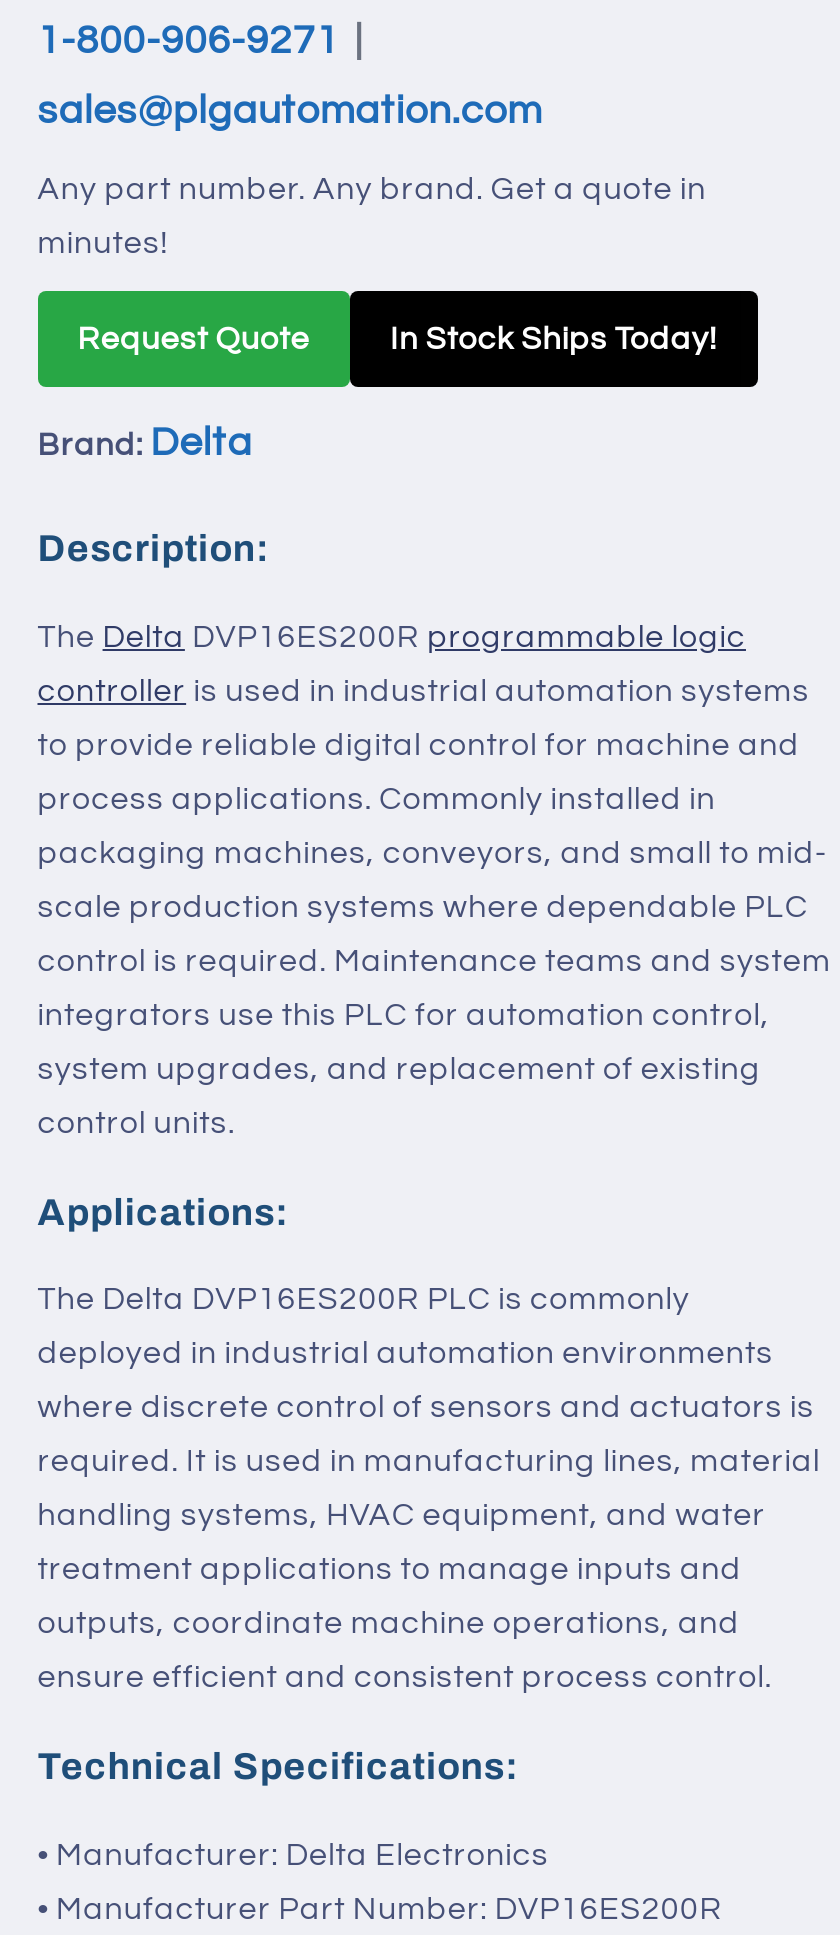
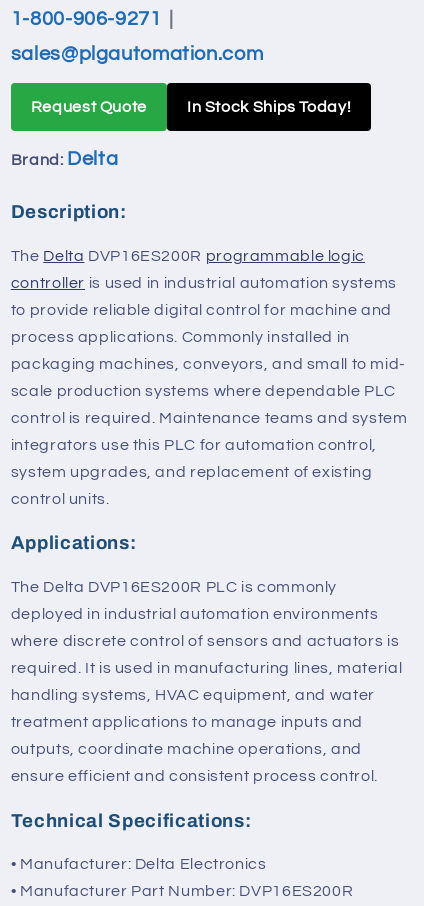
- Any part number. Any brand. Get a quote in
- minutes!
